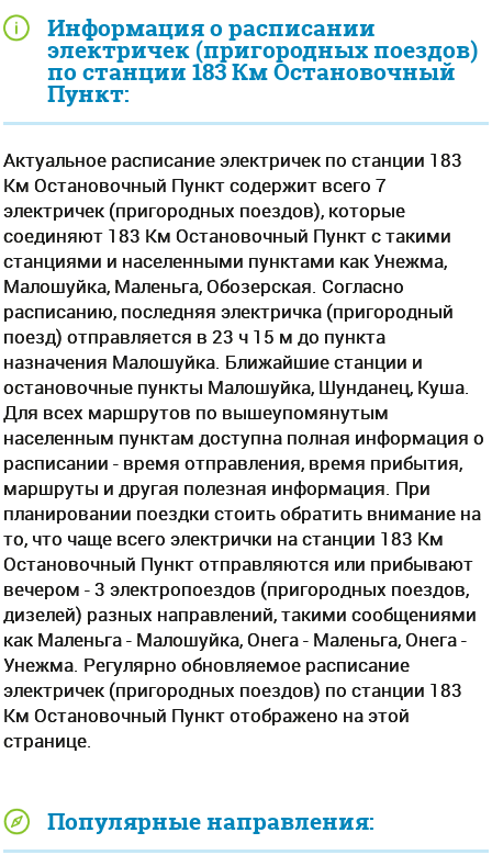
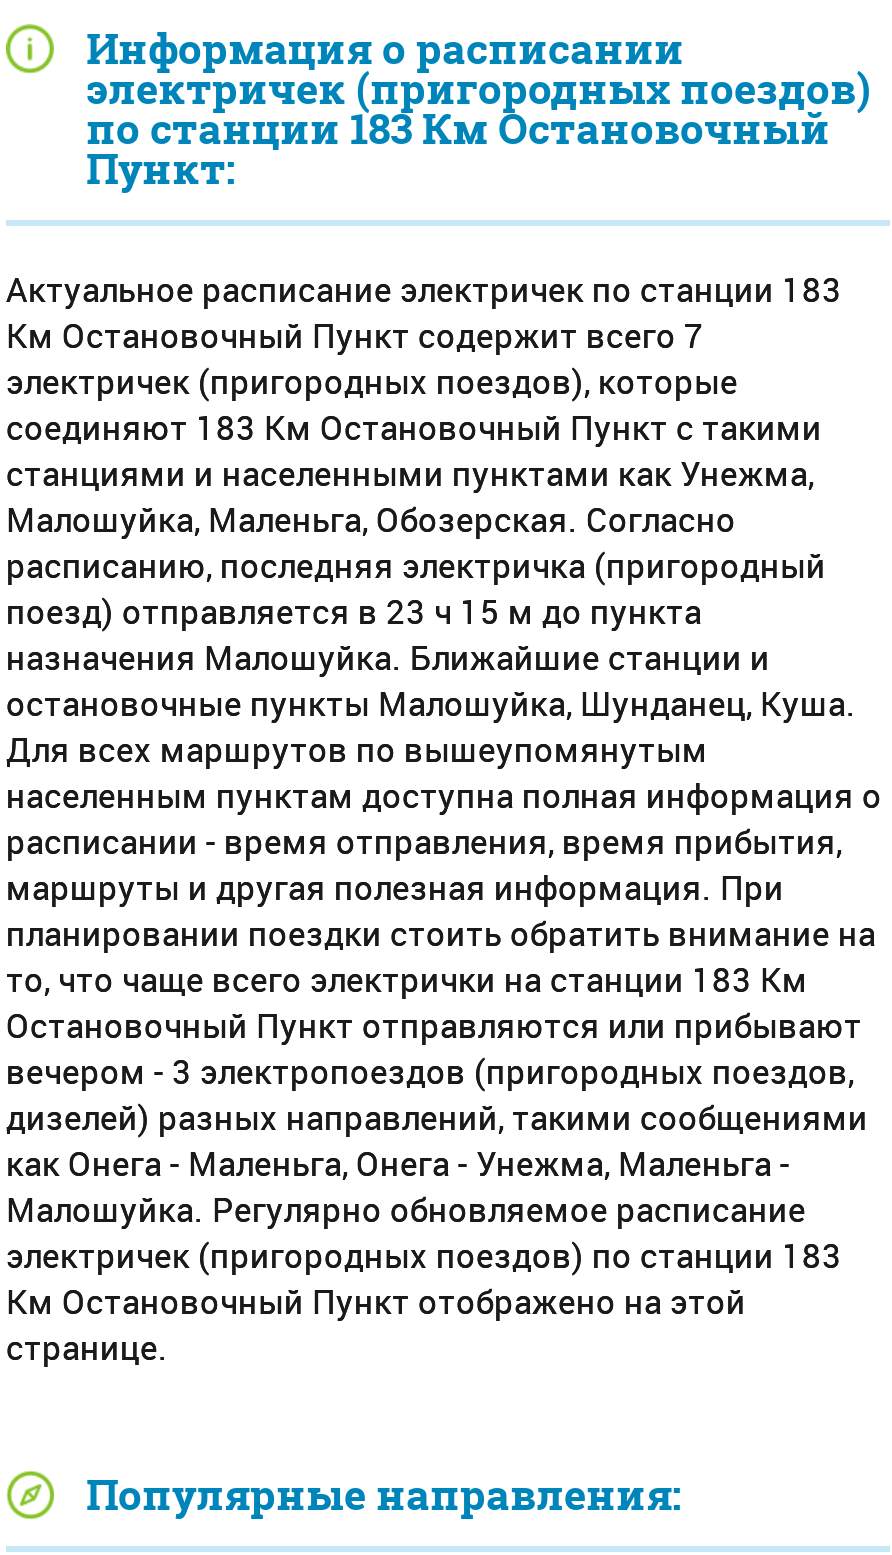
- как Маленьга - Малошуйка, Онега - Маленьга, Онега -
+ как Онега - Маленьга, Онега - Унежма, Маленьга -

- Унежма. Регулярно обновляемое расписание
+ Малошуйка. Регулярно обновляемое расписание
